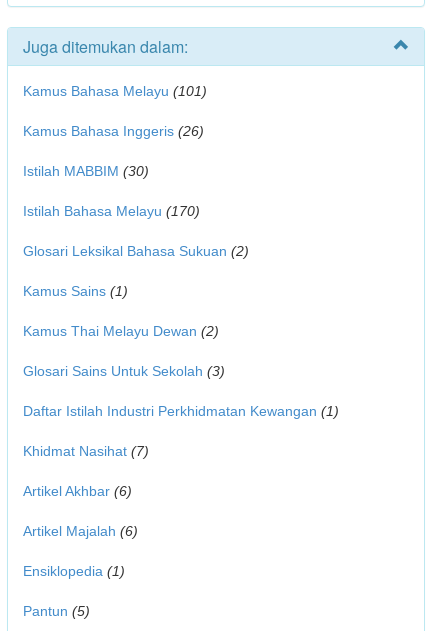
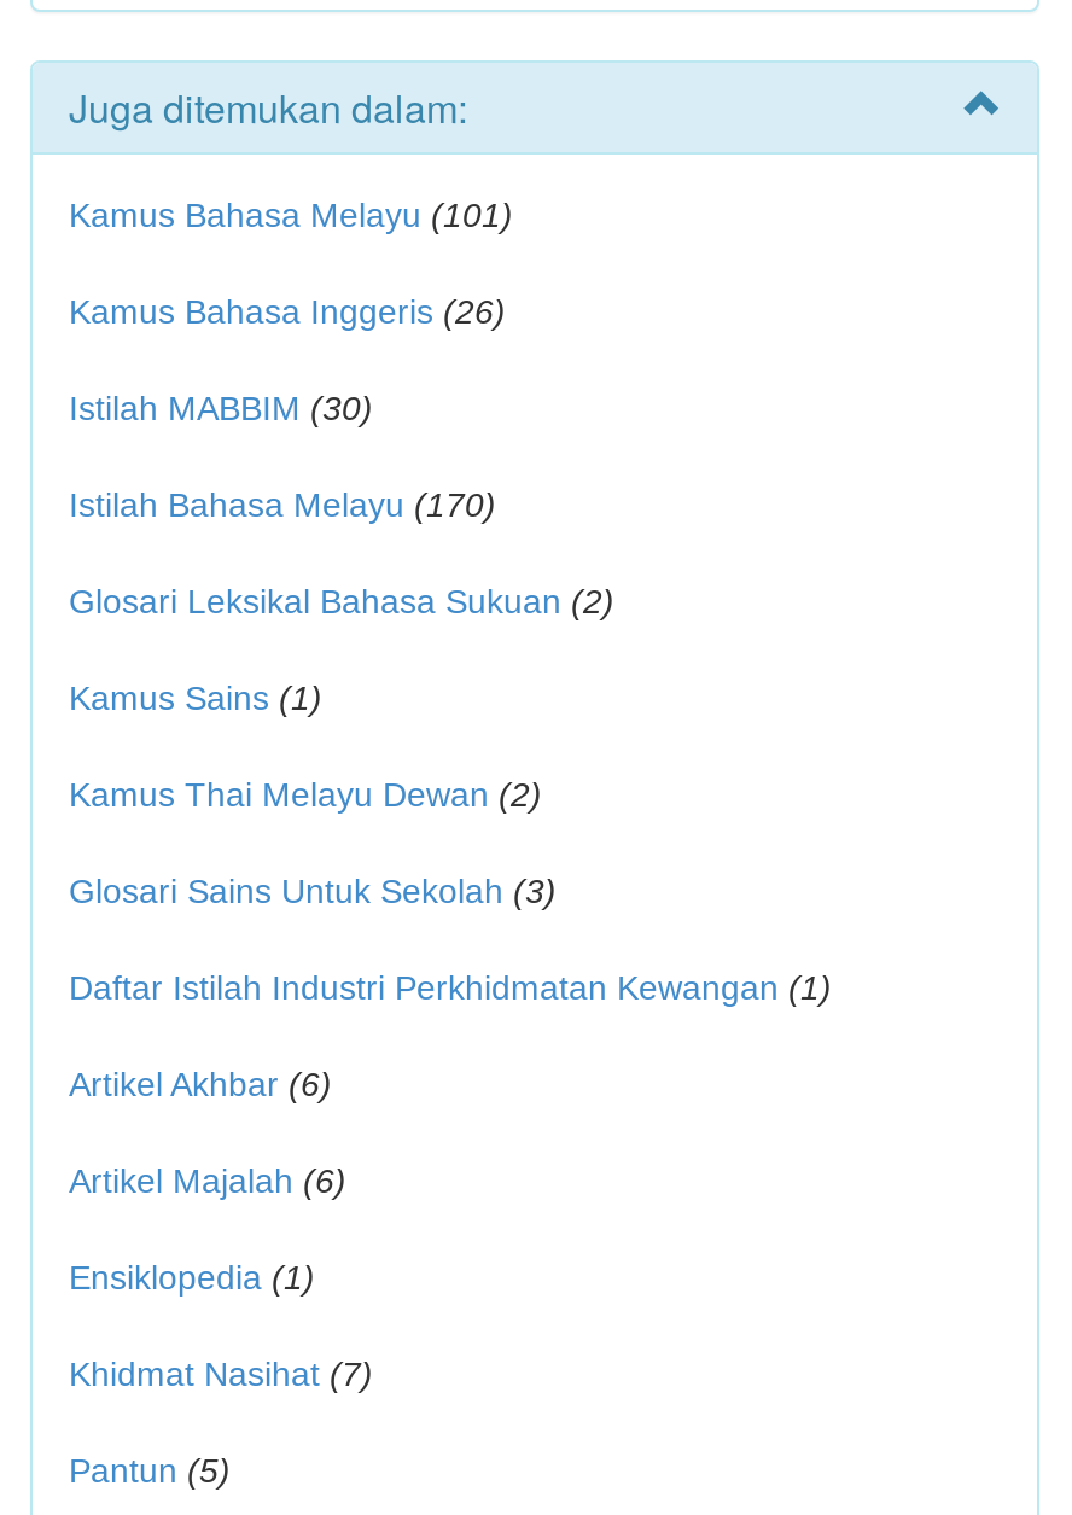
moved down: Khidmat Nasihat (7)

moved up: Artikel Akhbar (6) | Artikel Majalah (6) | Ensiklopedia (1)
